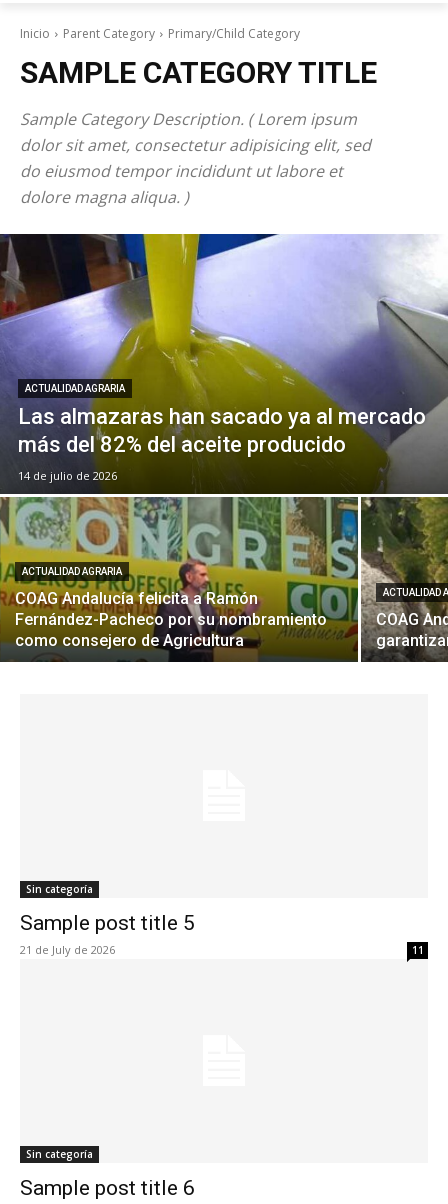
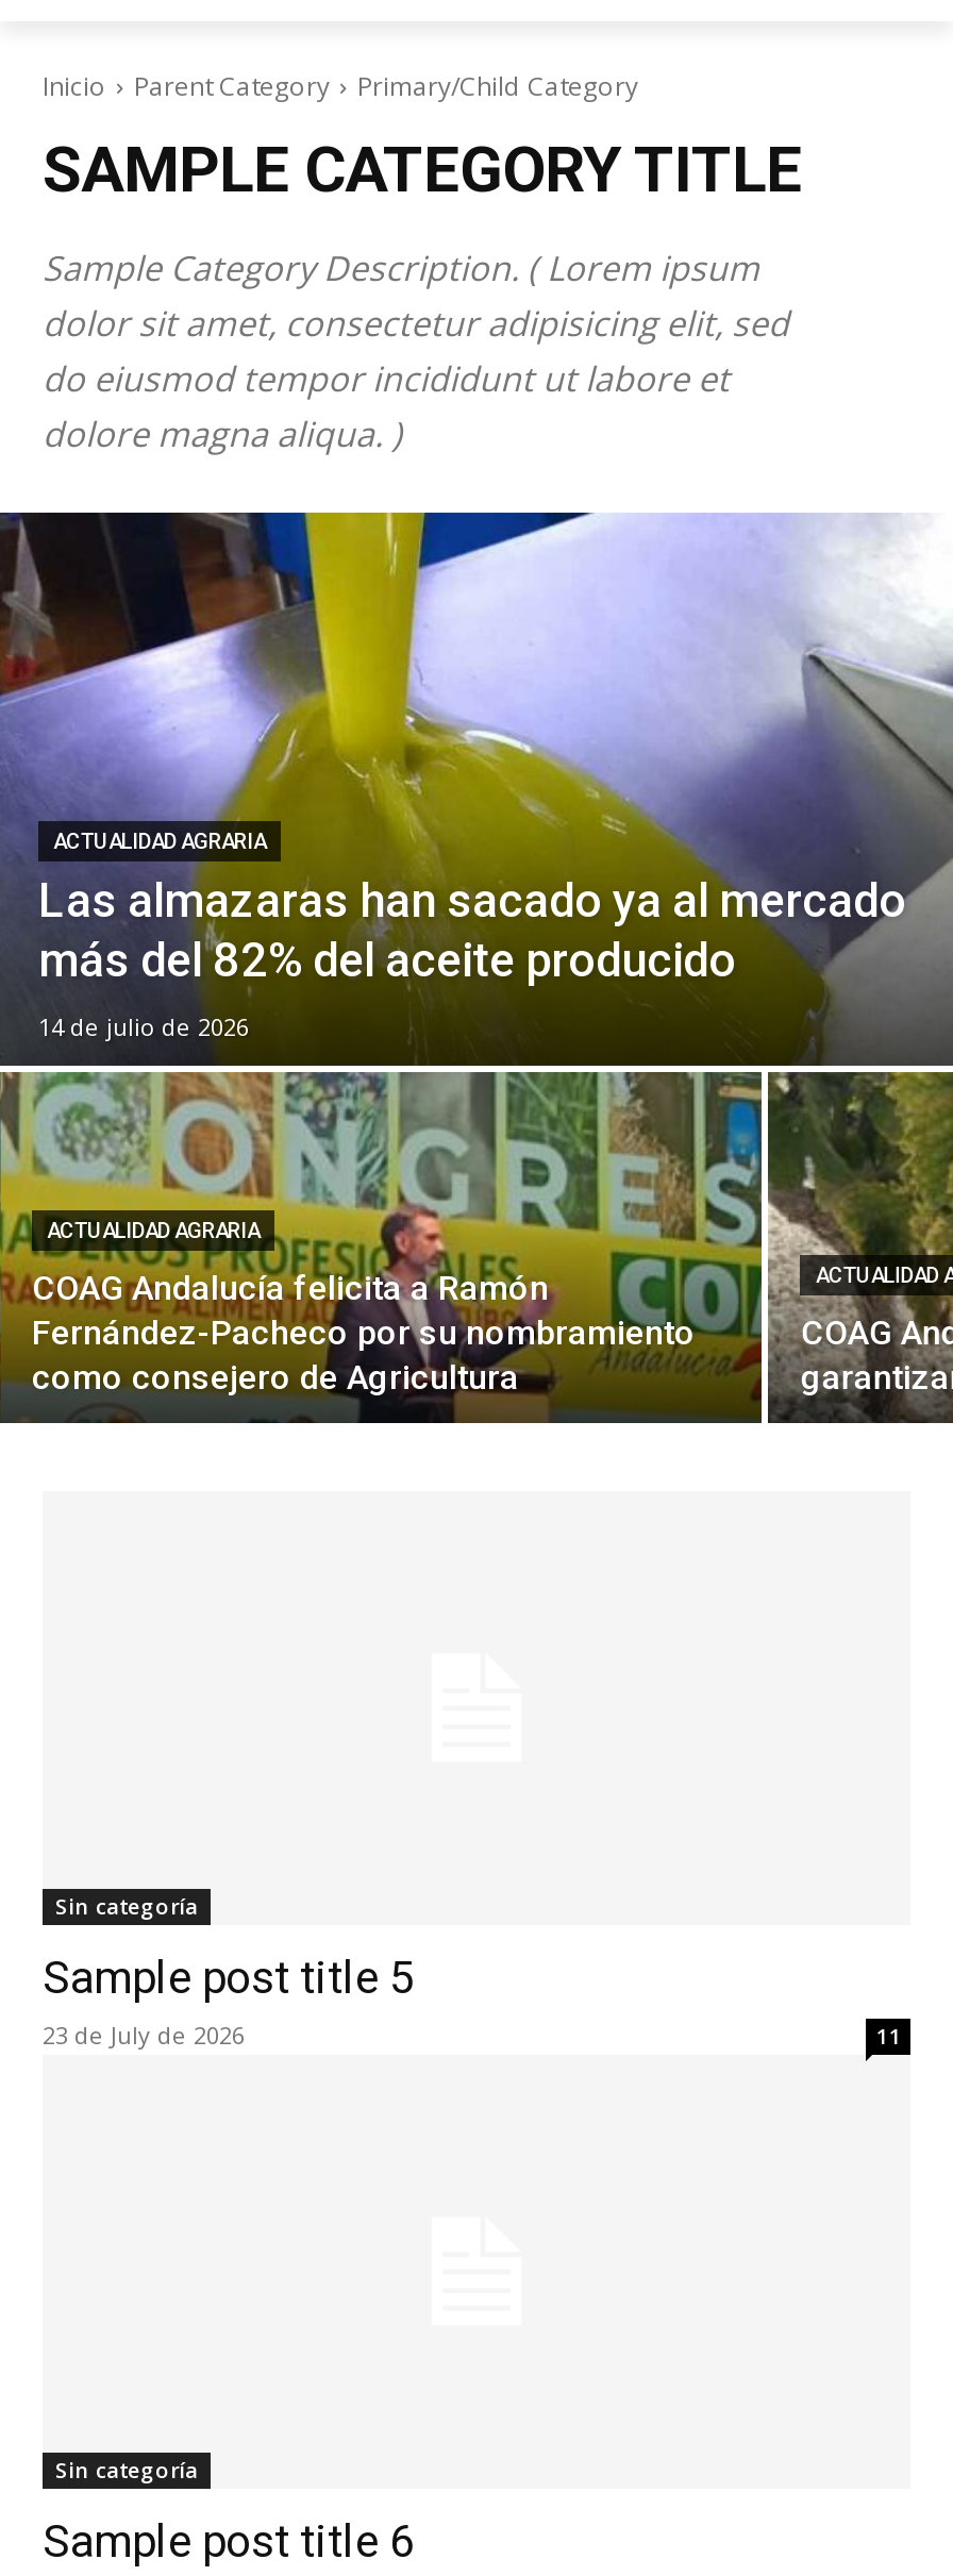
- 21 de July de 2026
+ 23 de July de 2026
